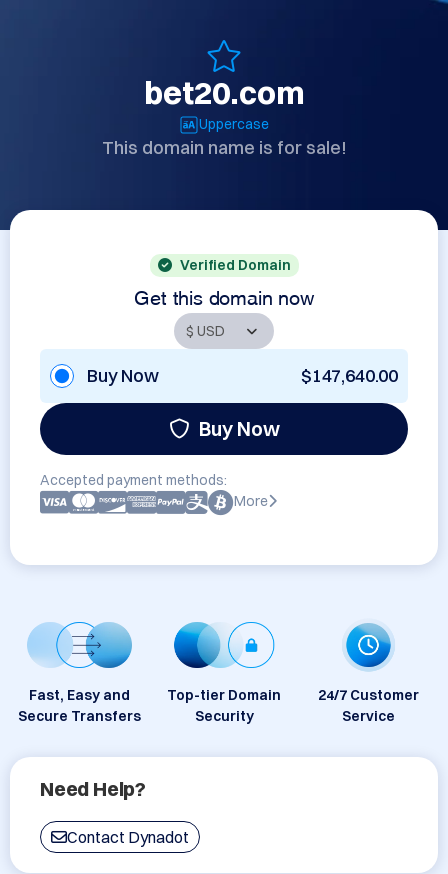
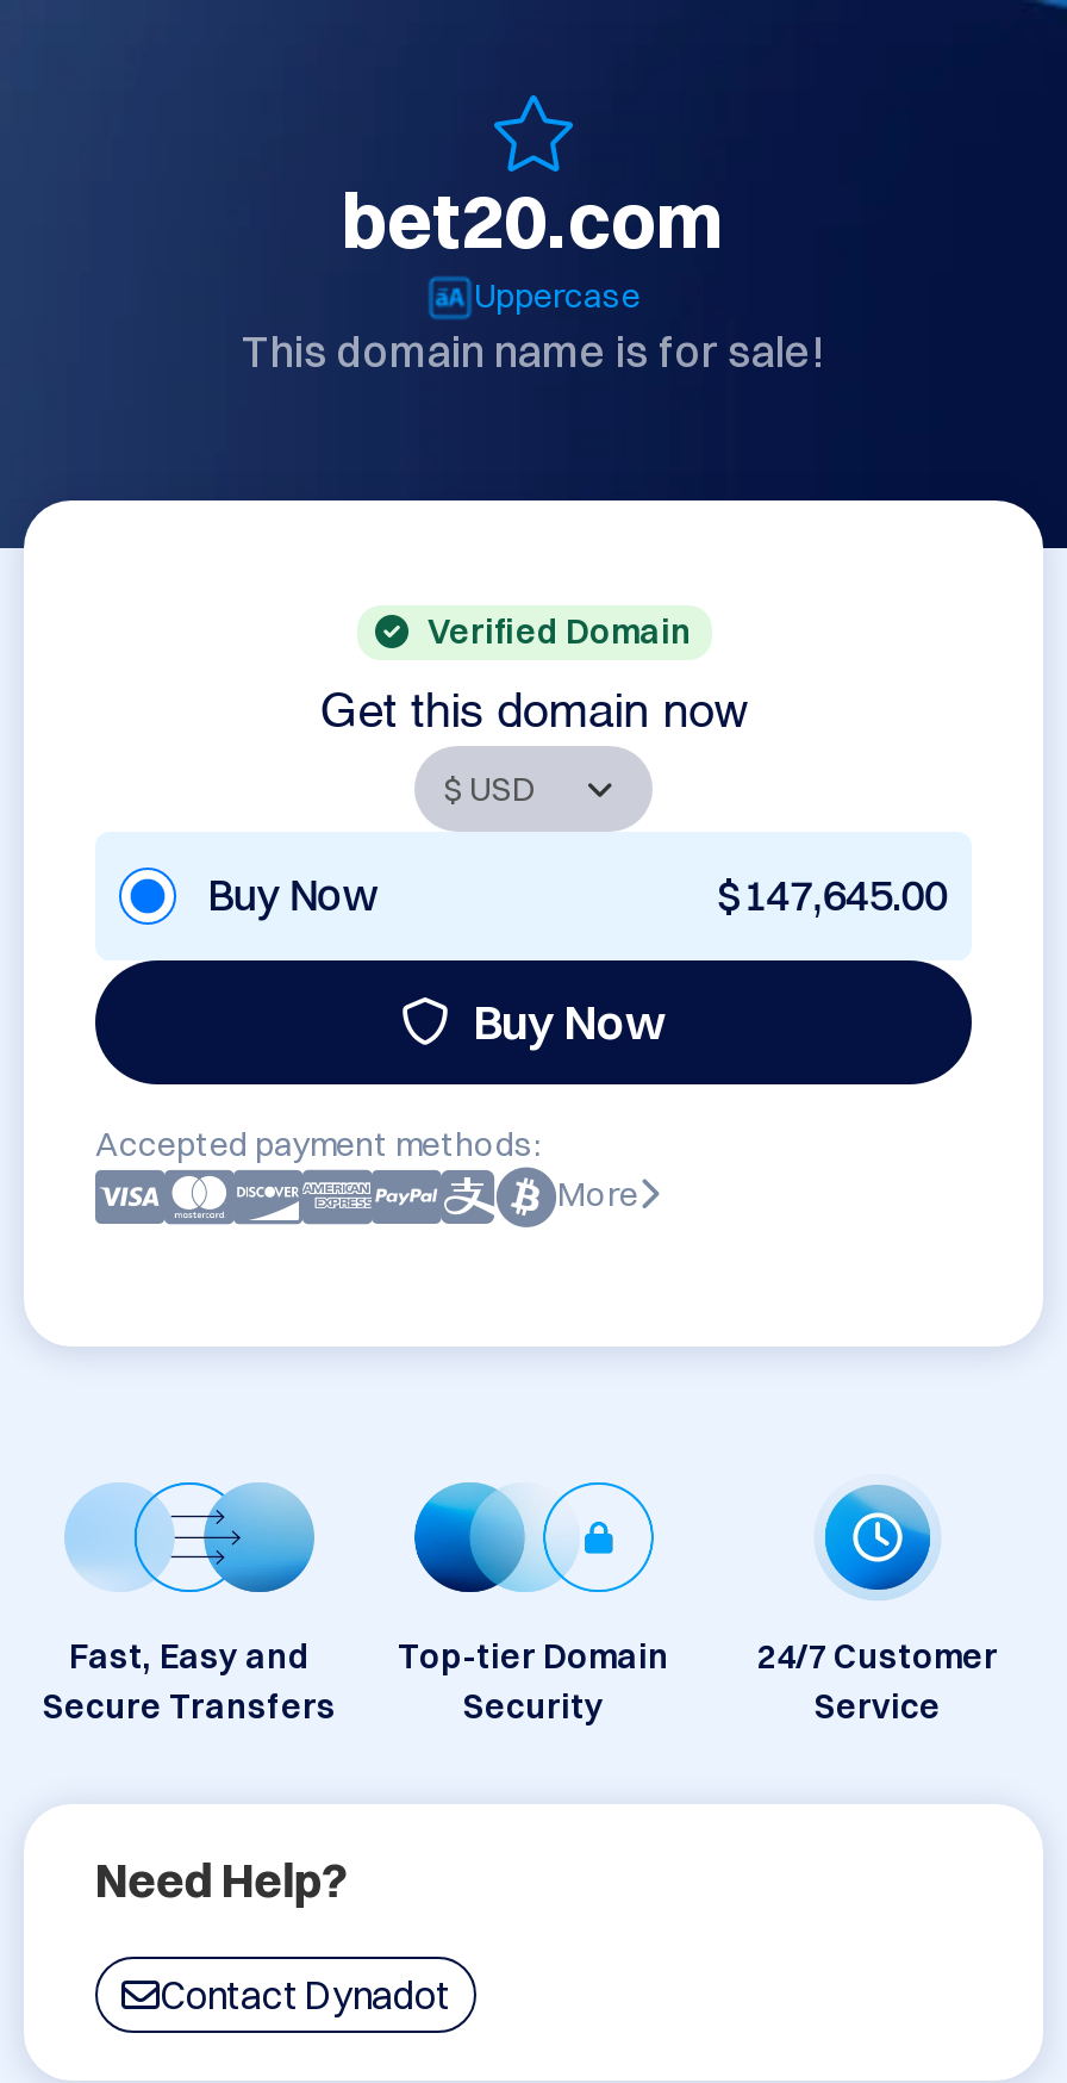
- $147,640.00
+ $147,645.00
